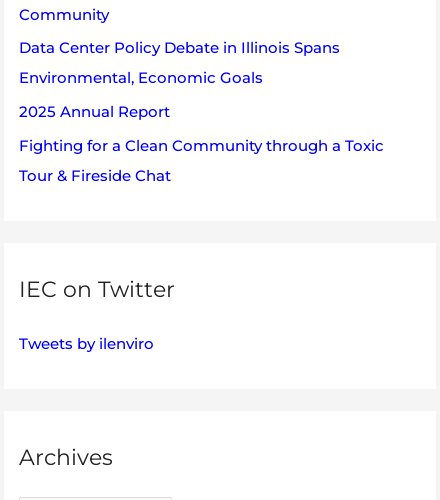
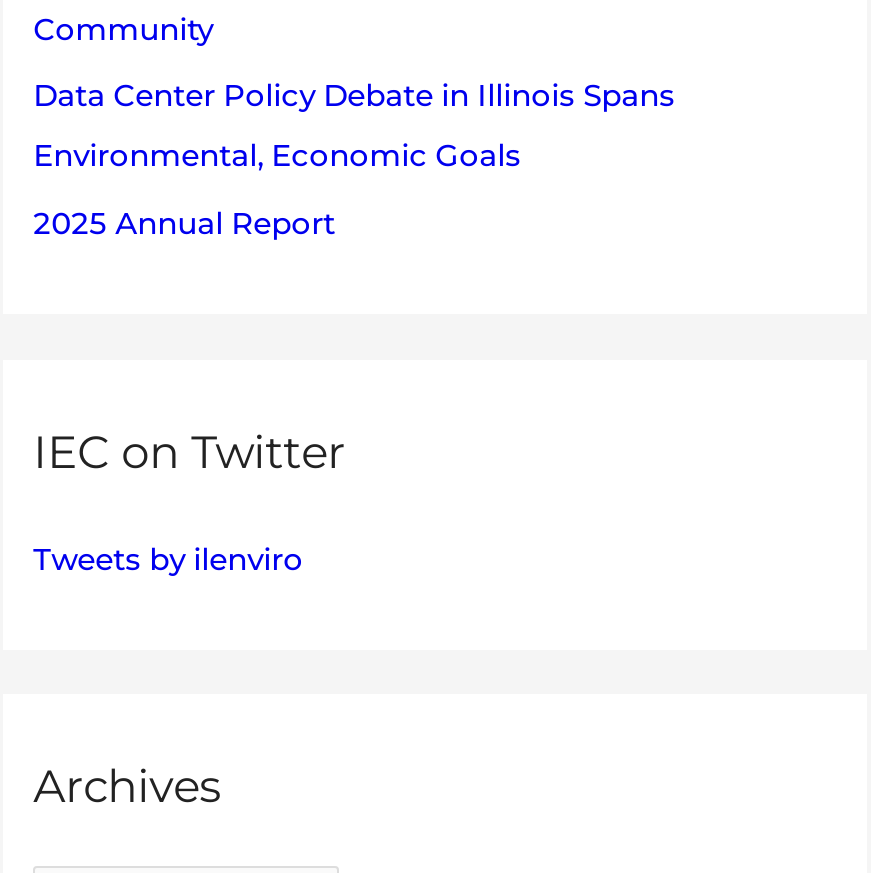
- Fighting for a Clean Community through a Toxic
- Tour & Fireside Chat
